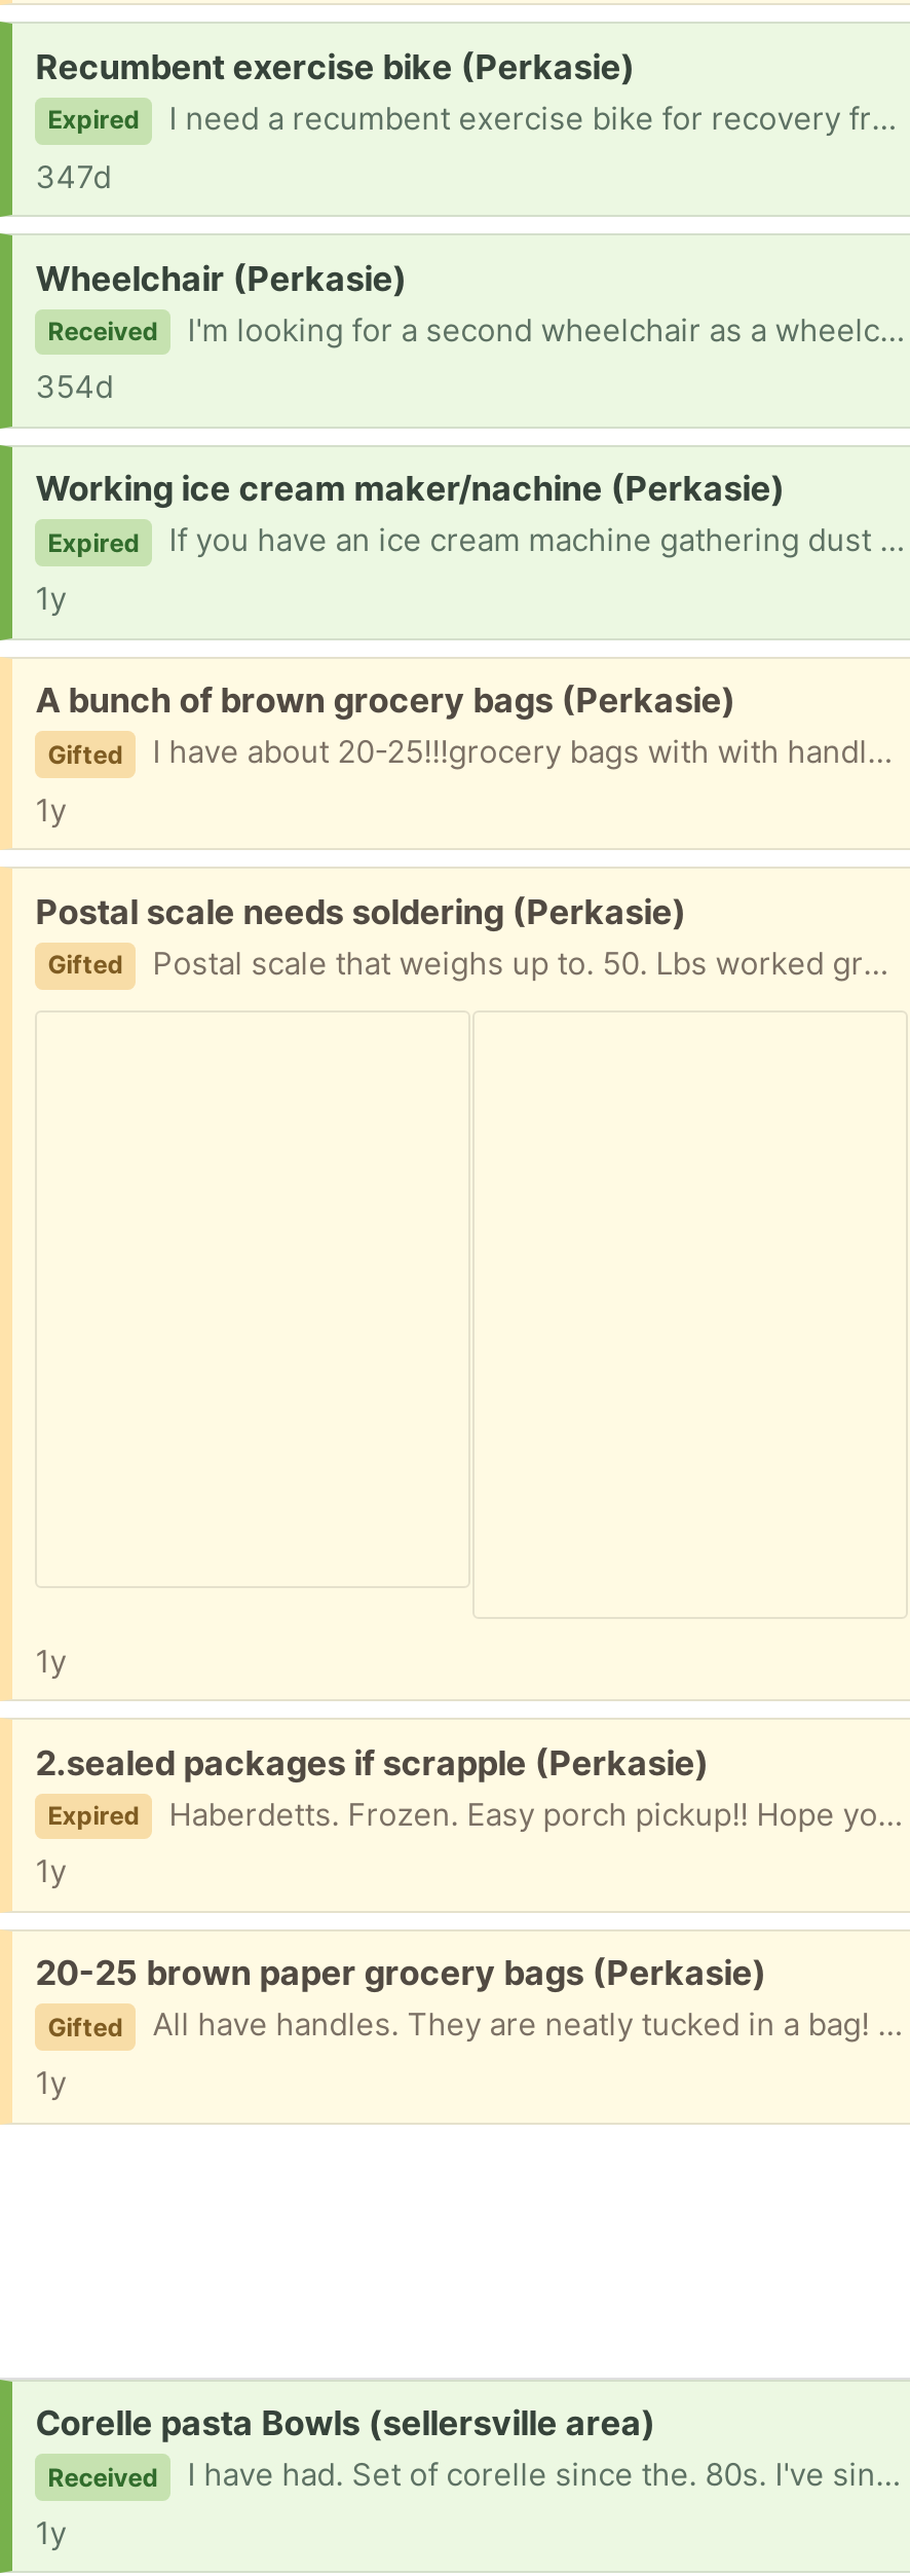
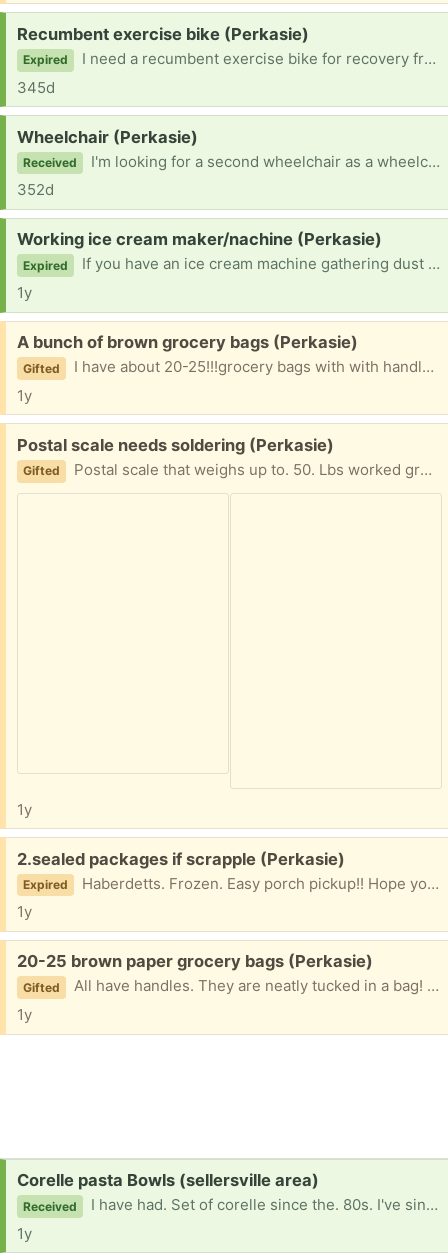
- 347d
+ 345d

- 354d
+ 352d
